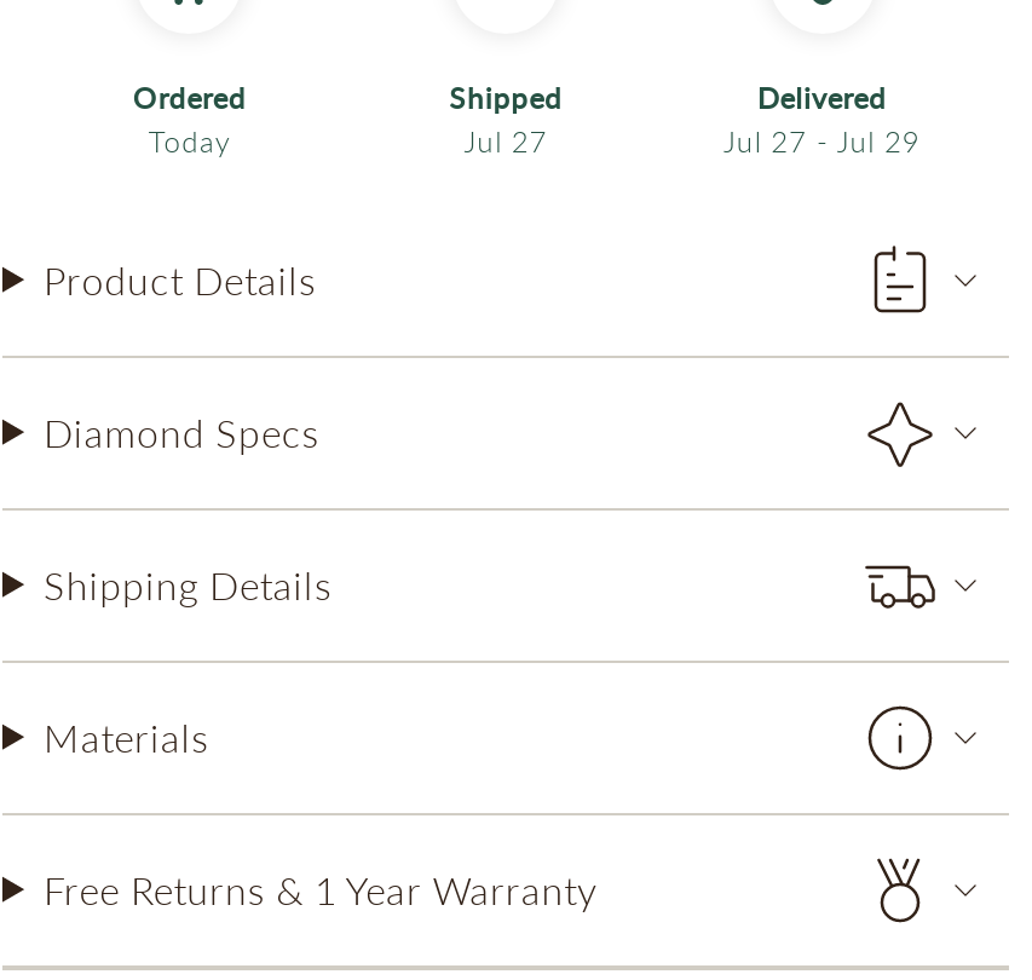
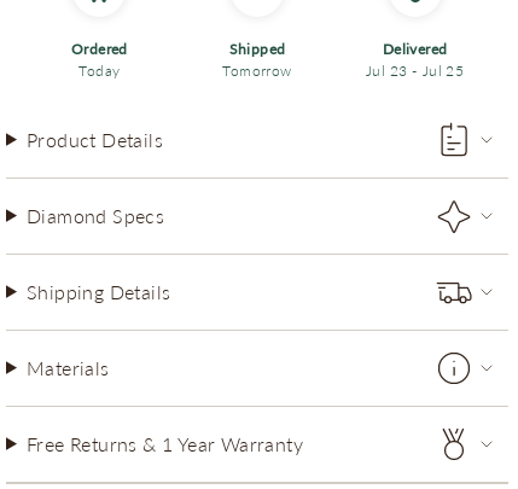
- Jul 27
+ Tomorrow

- Jul 27 - Jul 29
+ Jul 23 - Jul 25
